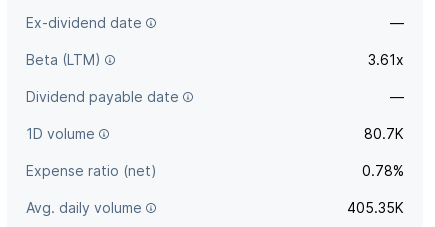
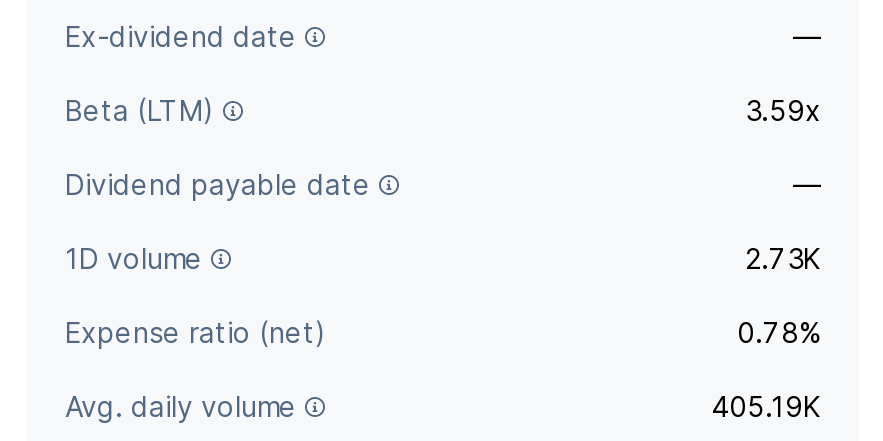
- 3.61x
+ 3.59x

- 80.7K
+ 2.73K

- 405.35K
+ 405.19K
